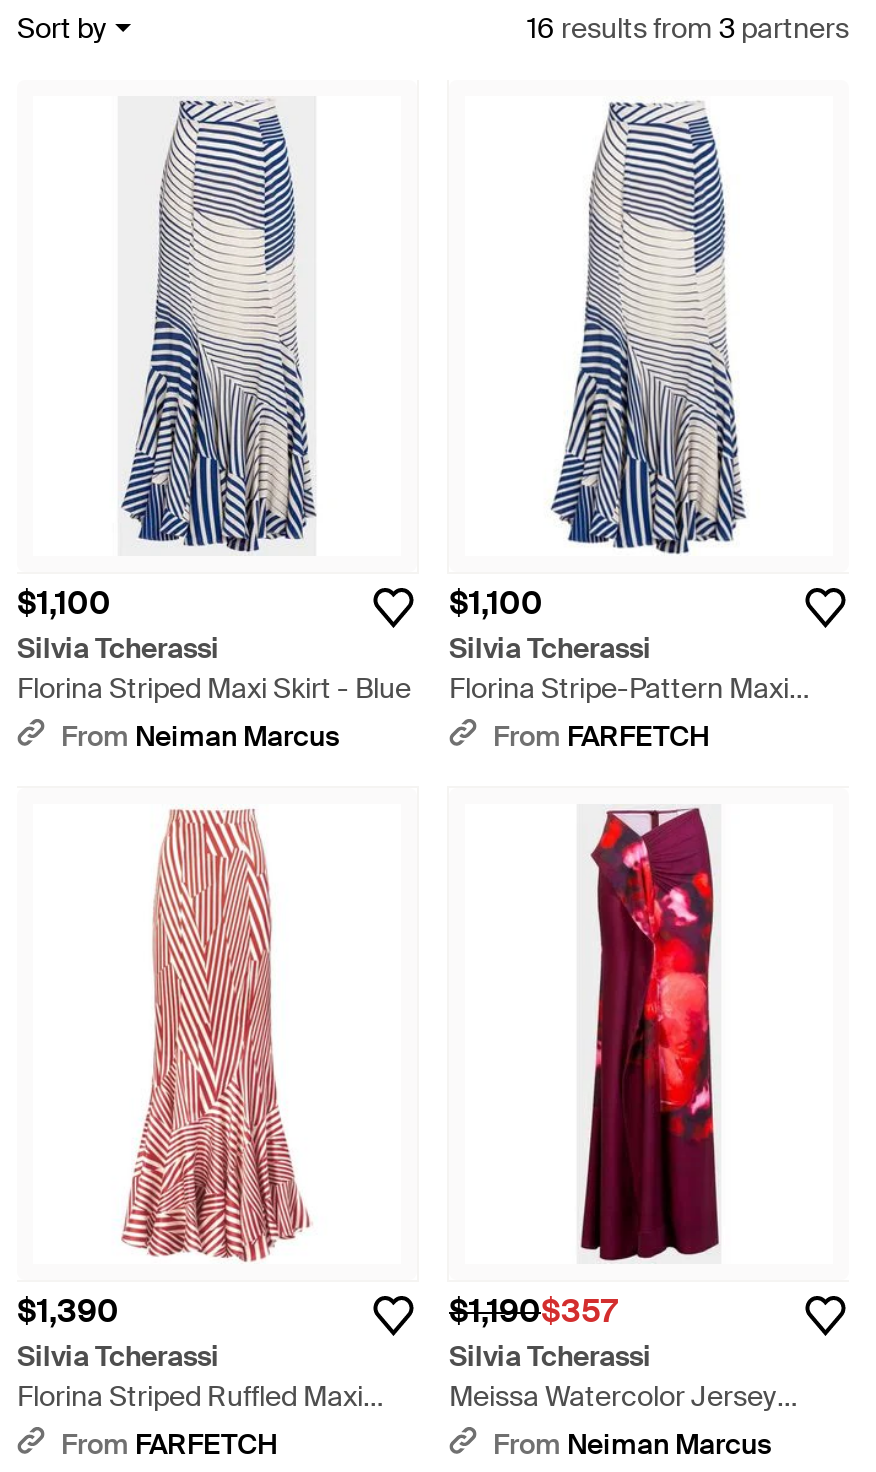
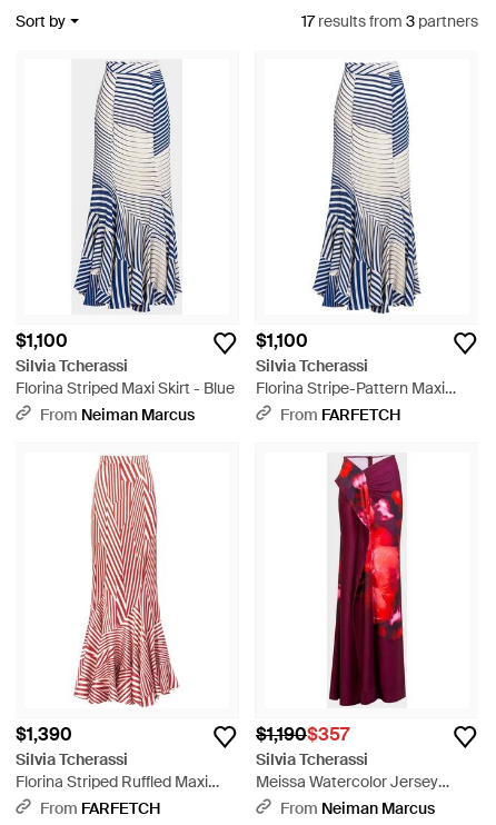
- 16 results from 3 partners
+ 17 results from 3 partners
